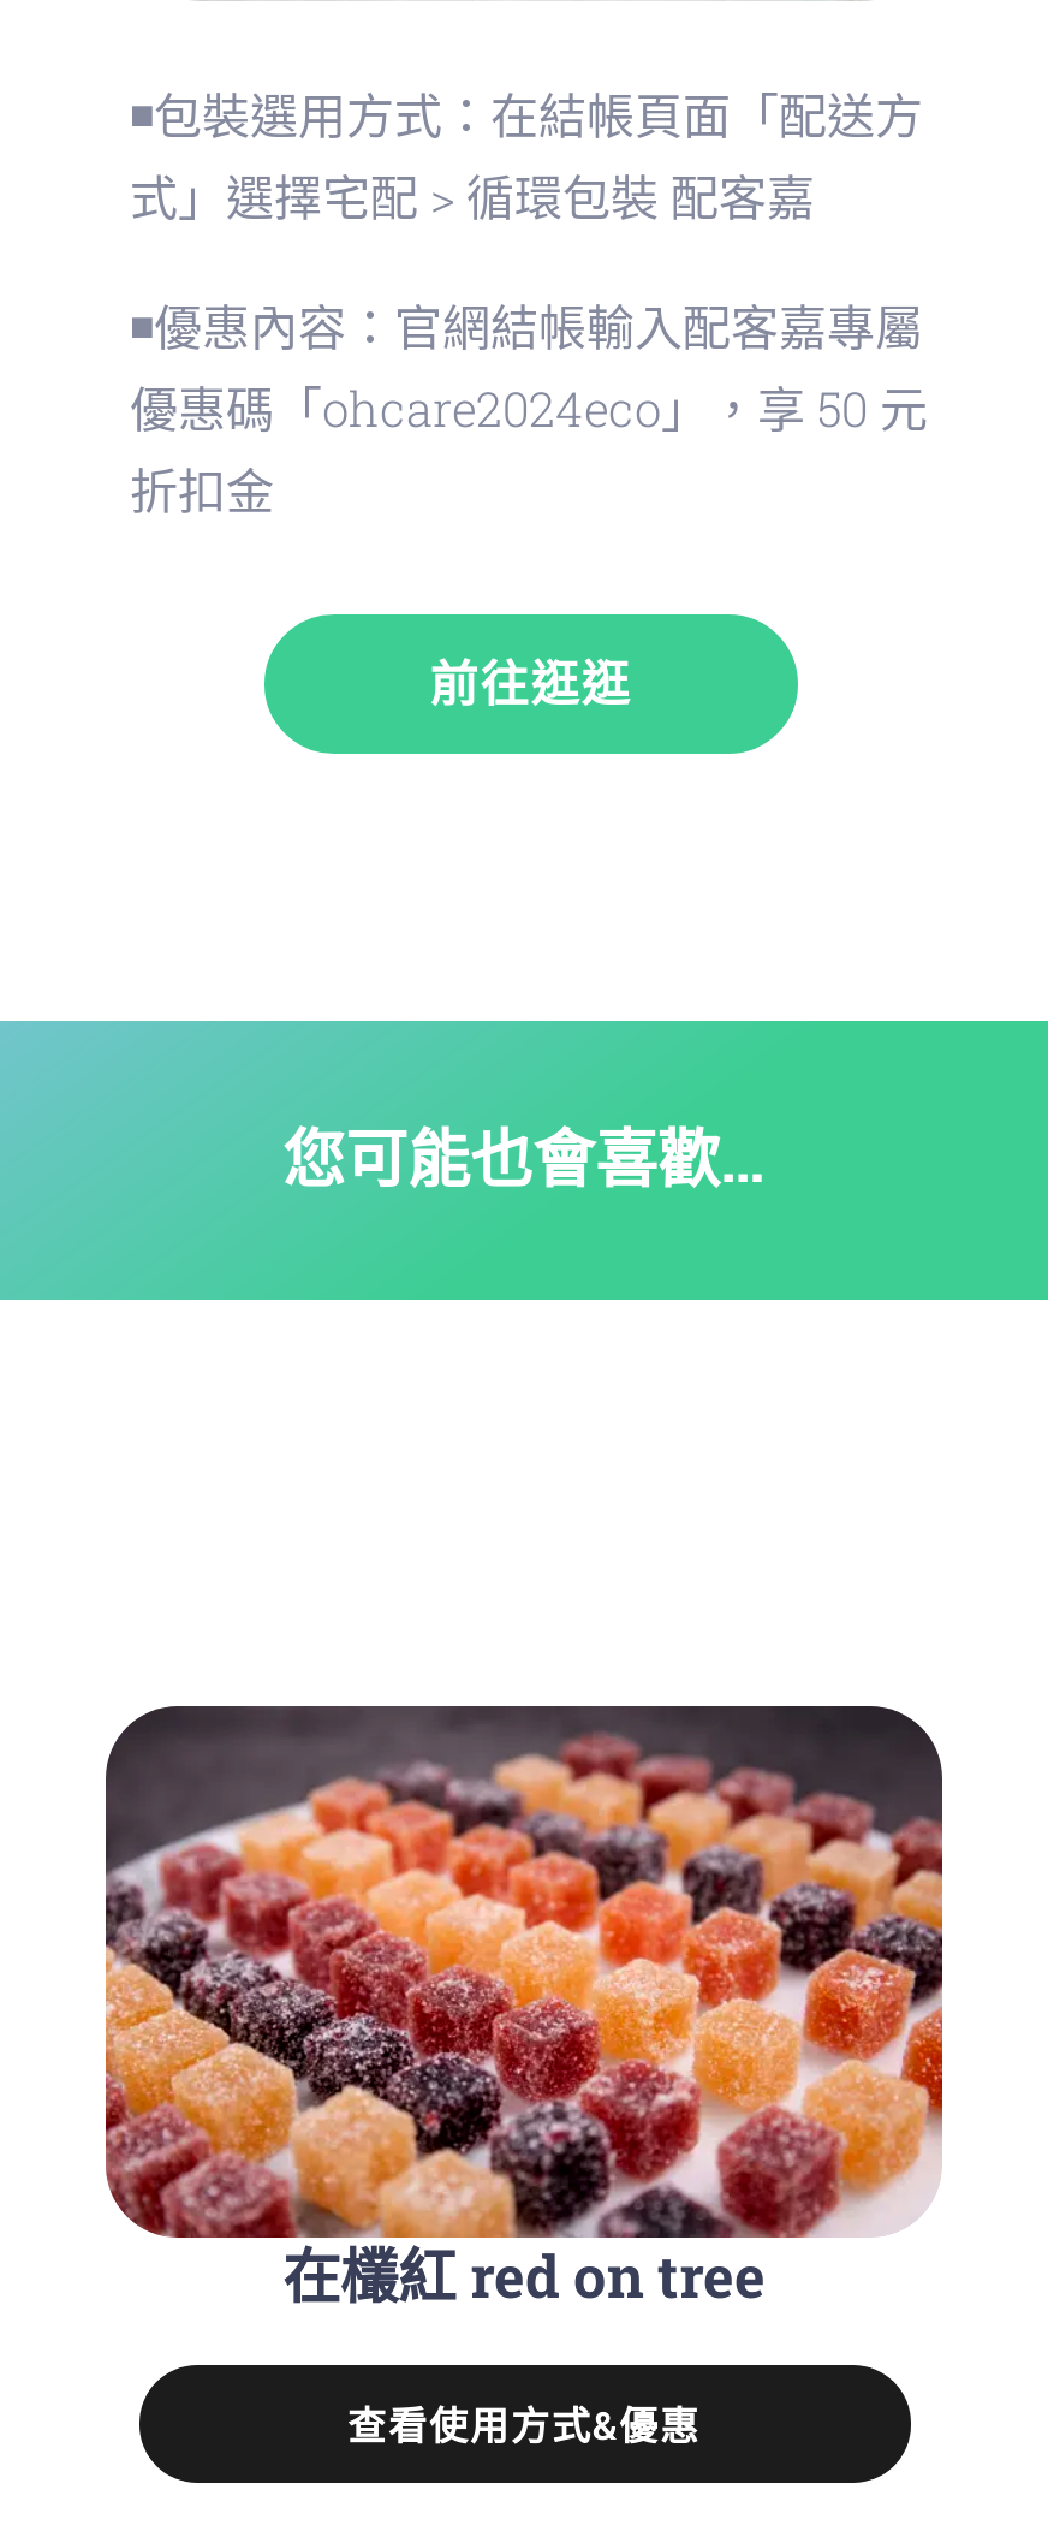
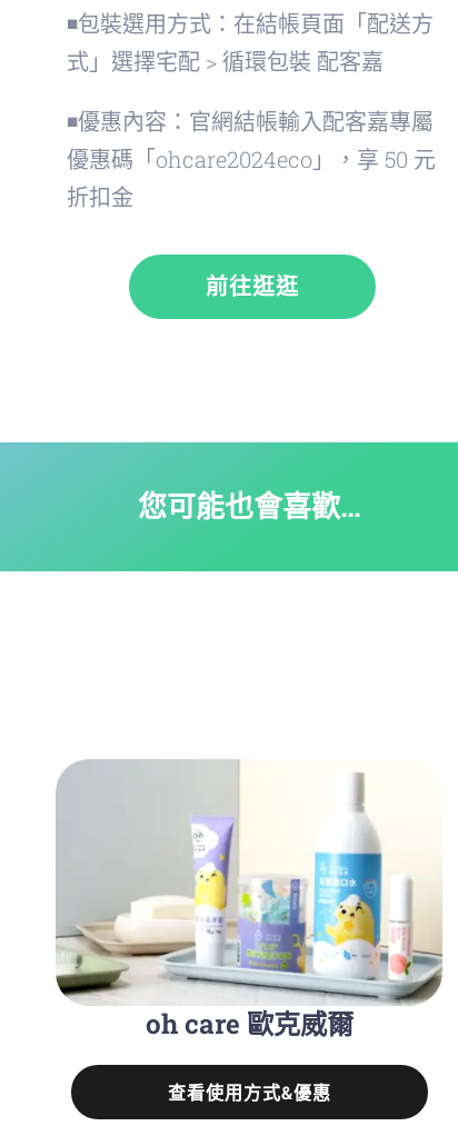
- [image]
- 在欉紅 red on tree
+ [image]
+ oh care 歐克威爾
